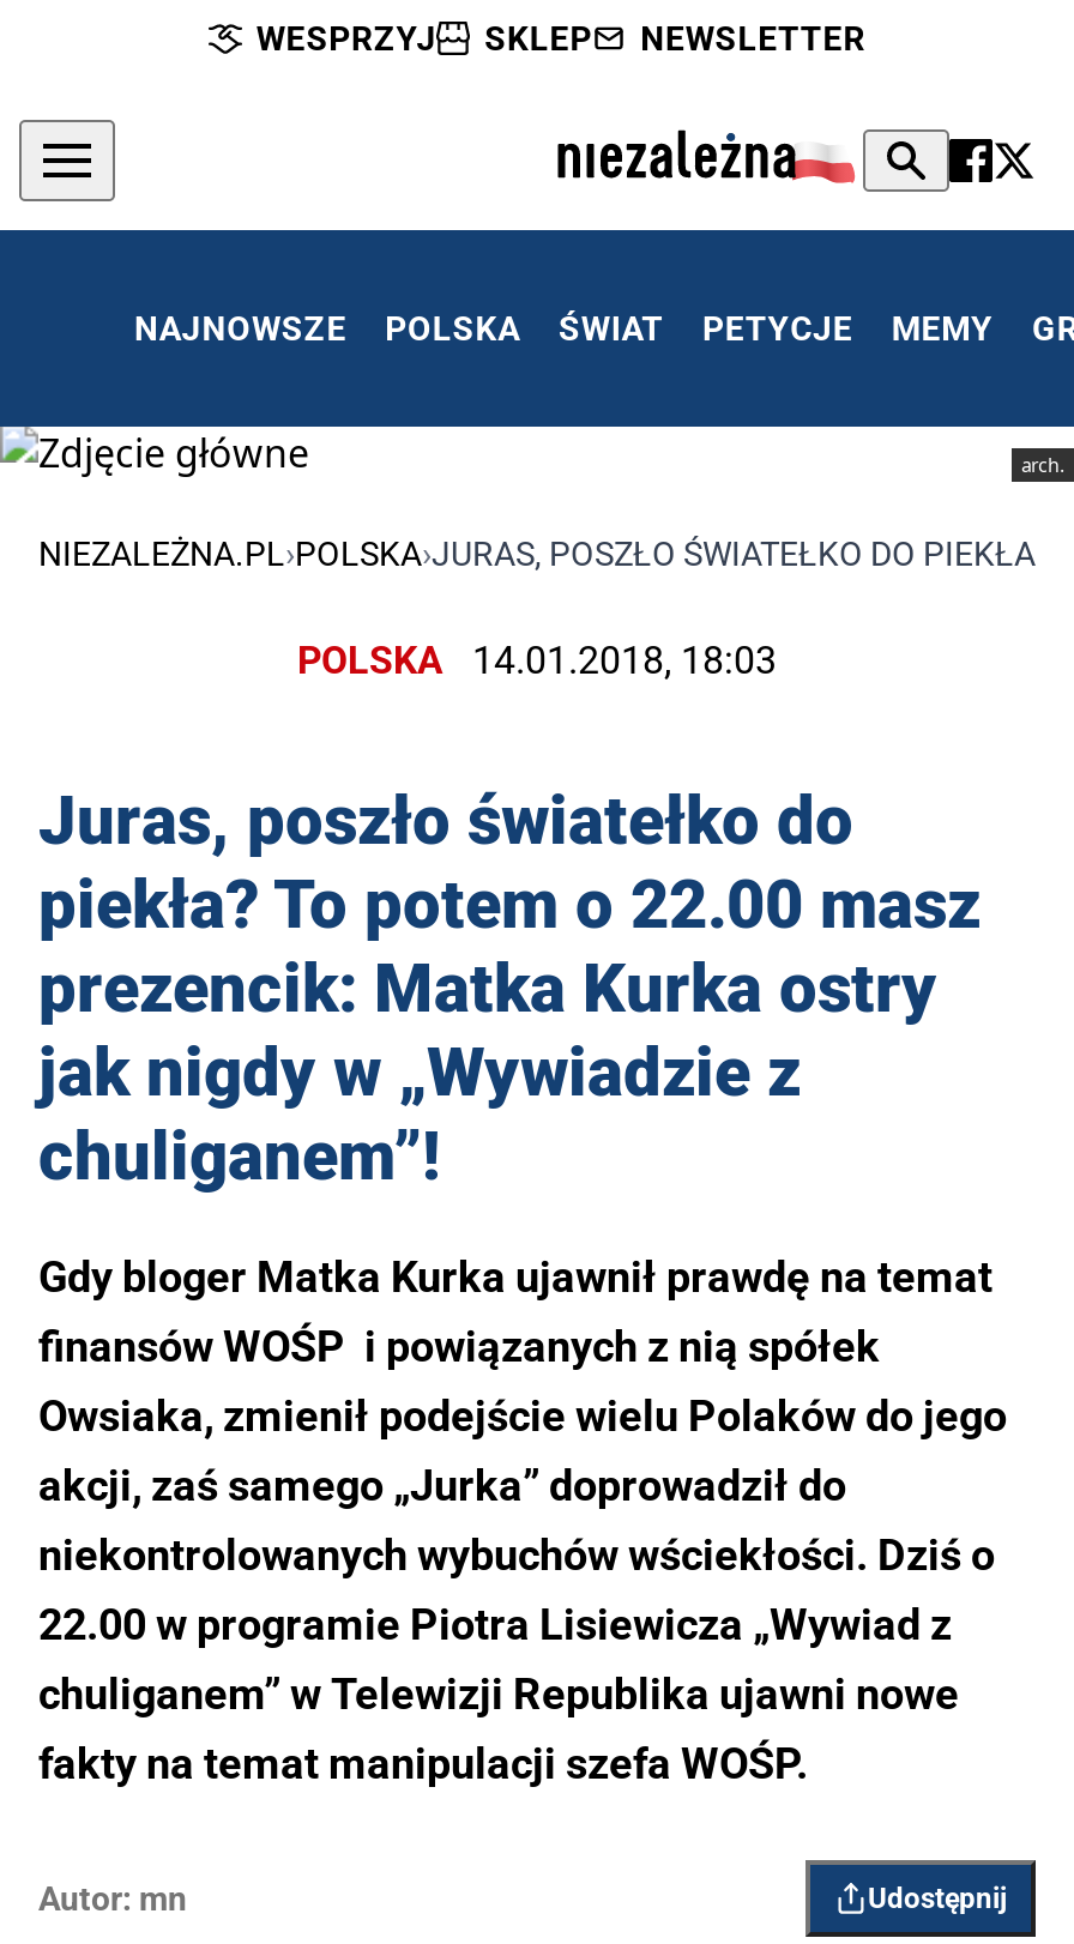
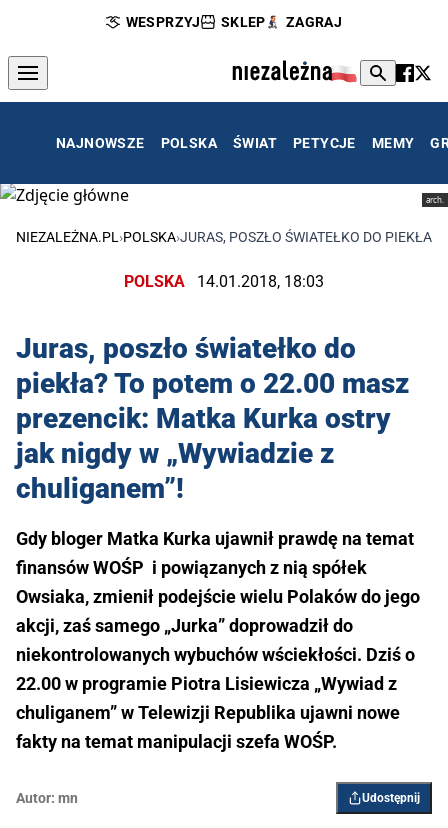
- NEWSLETTER
+ ZAGRAJ
